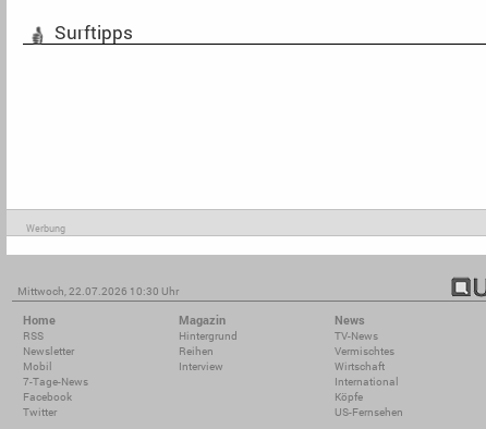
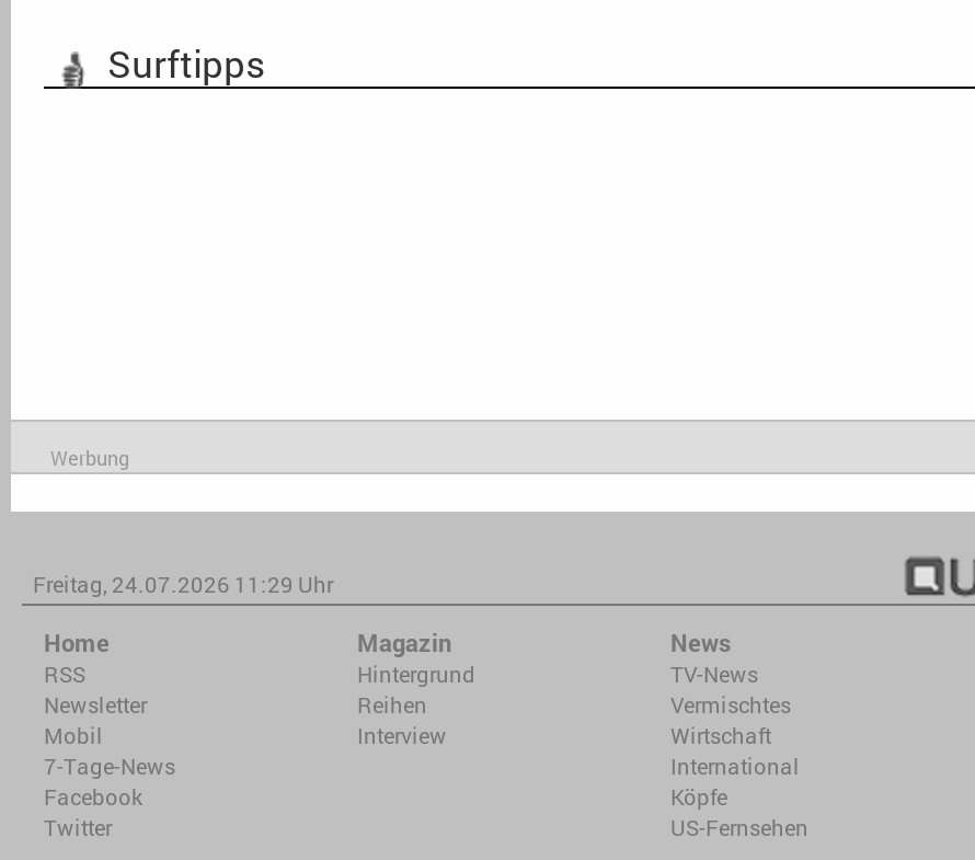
- Mittwoch, 22.07.2026 10:30 Uhr
+ Freitag, 24.07.2026 11:29 Uhr
